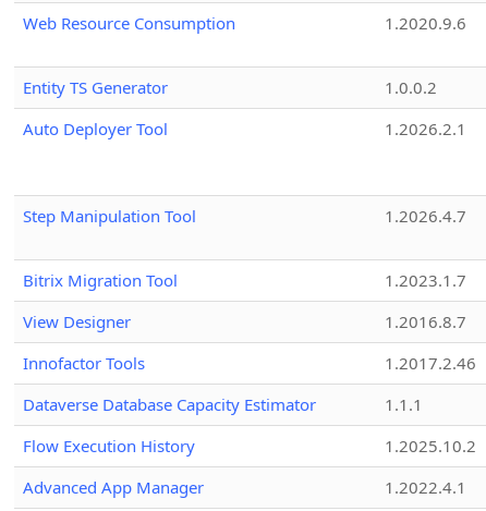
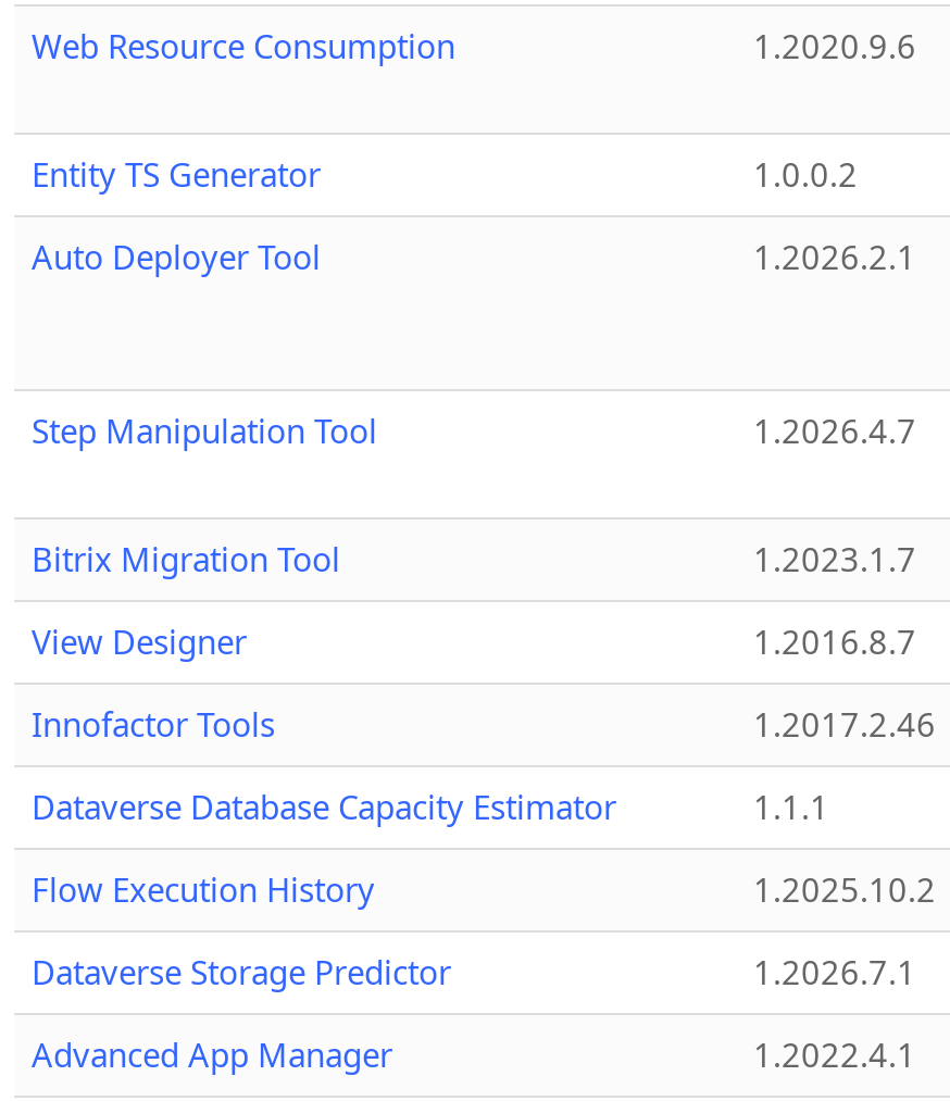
+ Dataverse Storage Predictor
+ 1.2026.7.1
